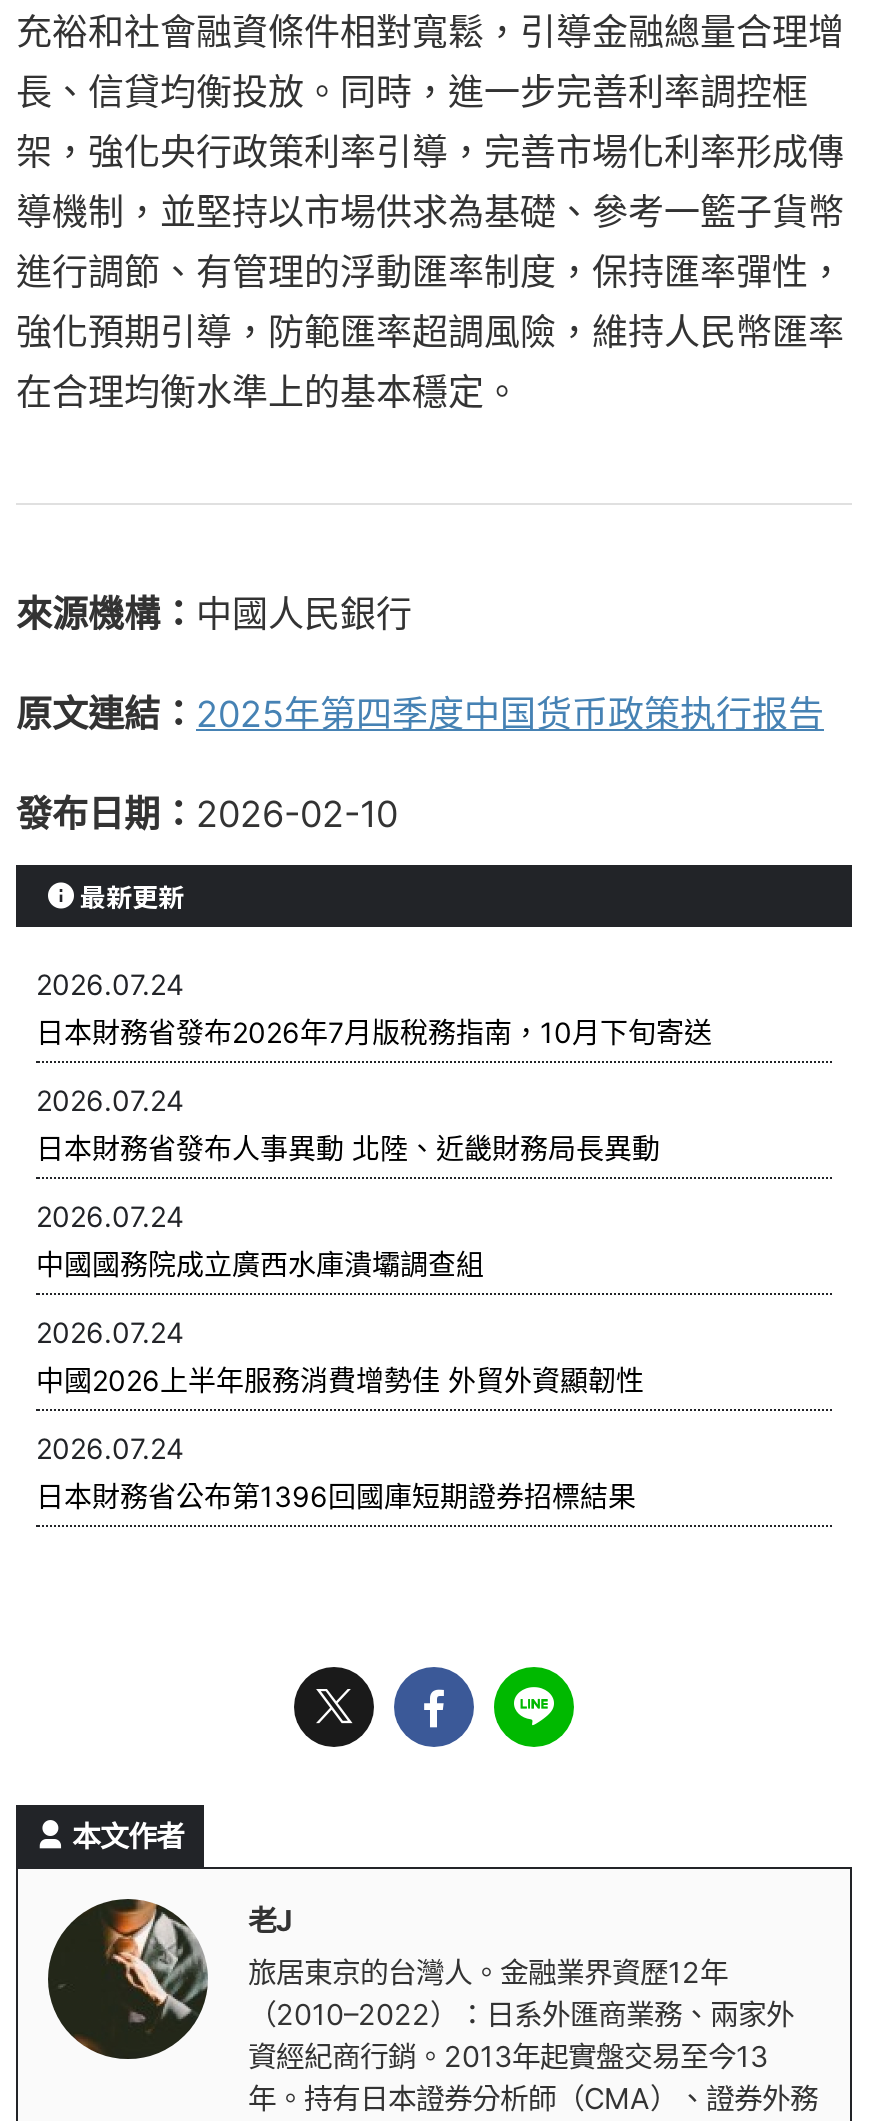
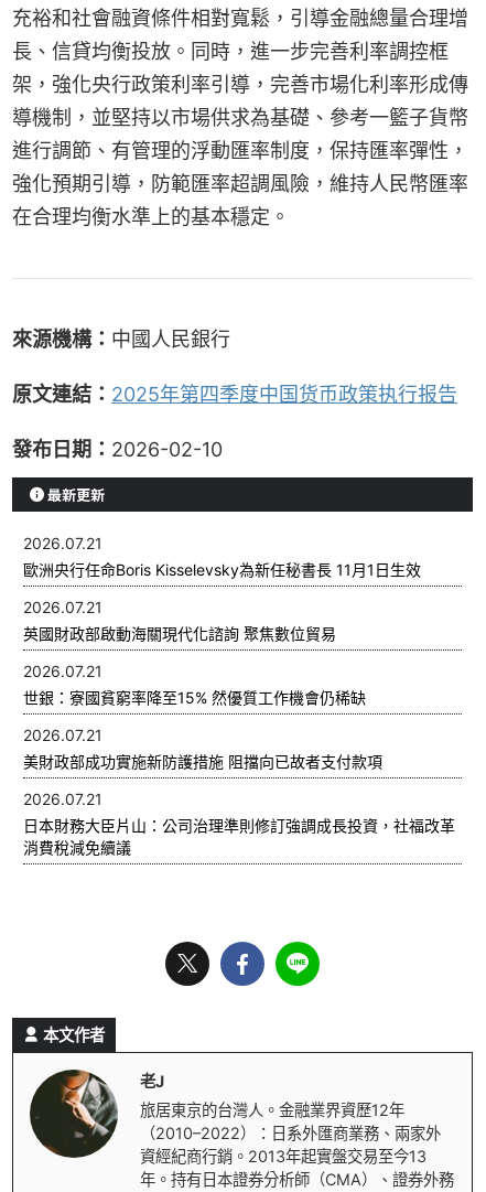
- 2026.07.24
- 日本財務省發布2026年7月版稅務指南，10月下旬寄送
+ 2026.07.21
+ 歐洲央行任命Boris Kisselevsky為新任秘書長 11月1日生效

- 2026.07.24
- 日本財務省發布人事異動 北陸、近畿財務局長異動
+ 2026.07.21
+ 英國財政部啟動海關現代化諮詢 聚焦數位貿易

- 2026.07.24
- 中國國務院成立廣西水庫潰壩調查組
+ 2026.07.21
+ 世銀：寮國貧窮率降至15% 然優質工作機會仍稀缺

- 2026.07.24
- 中國2026上半年服務消費增勢佳 外貿外資顯韌性
+ 2026.07.21
+ 美財政部成功實施新防護措施 阻擋向已故者支付款項

- 2026.07.24
- 日本財務省公布第1396回國庫短期證券招標結果
+ 2026.07.21
+ 日本財務大臣片山：公司治理準則修訂強調成長投資，社福改革
+ 消費稅減免續議
